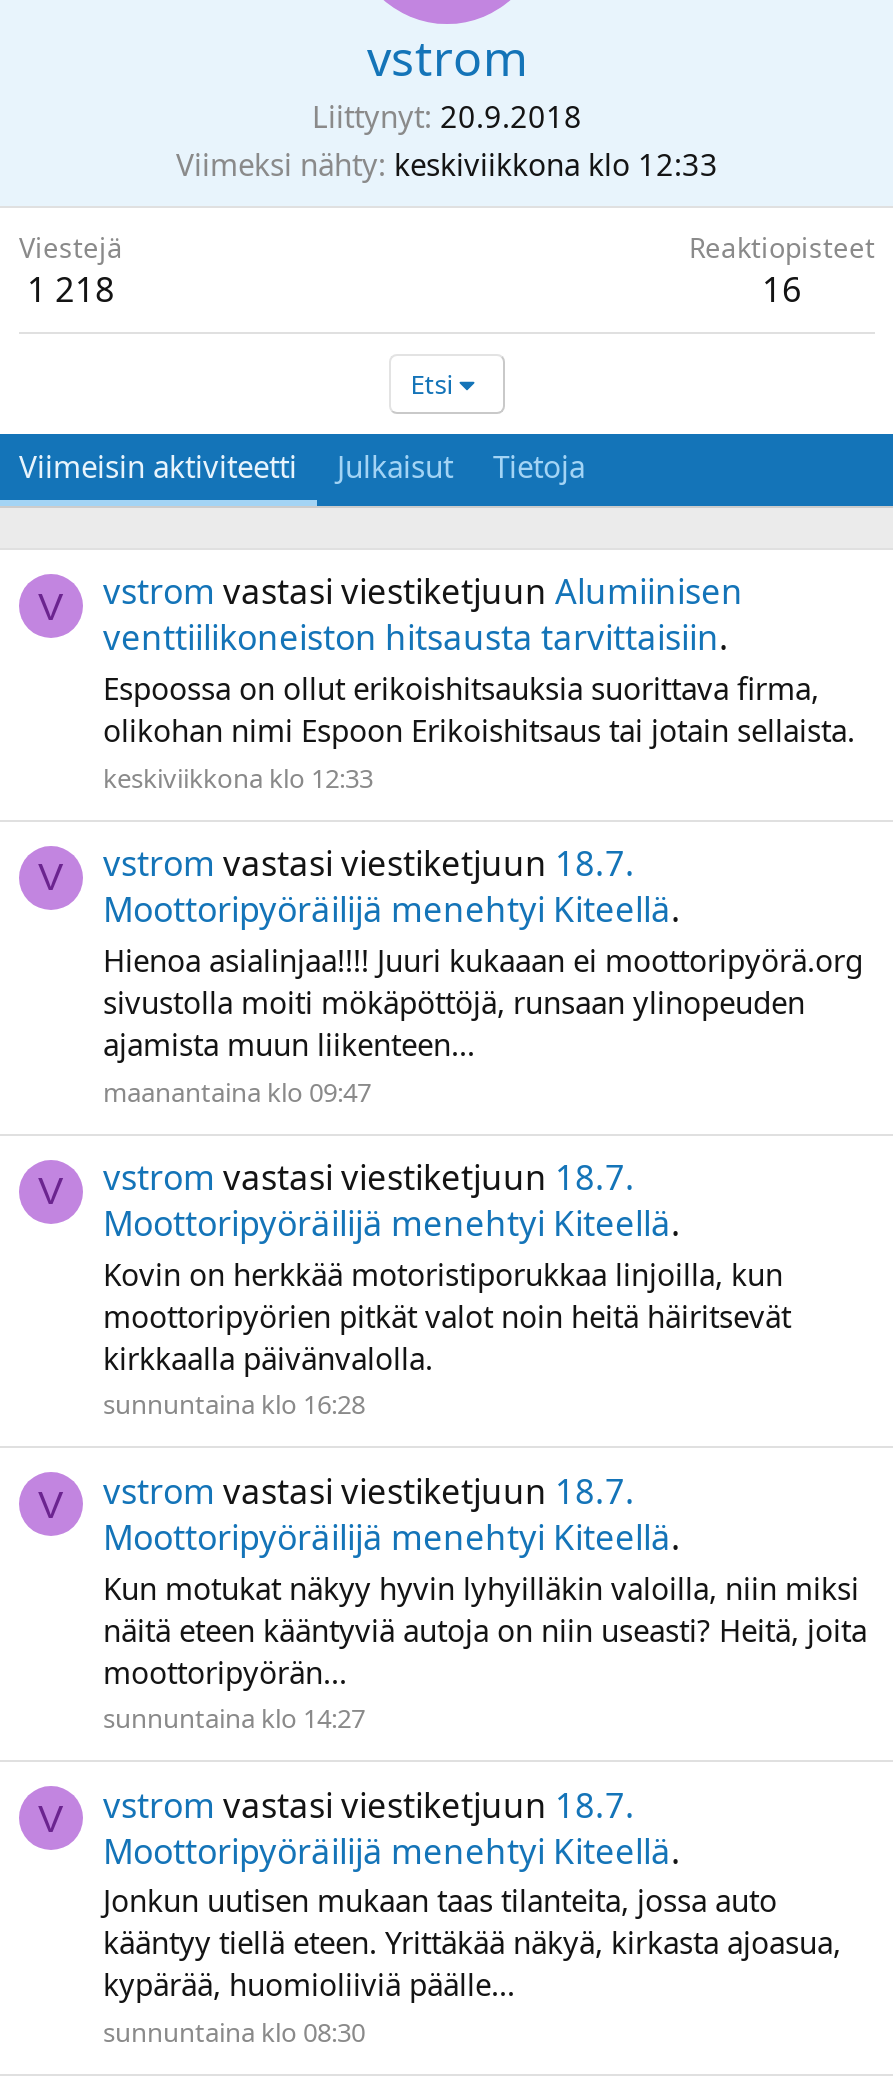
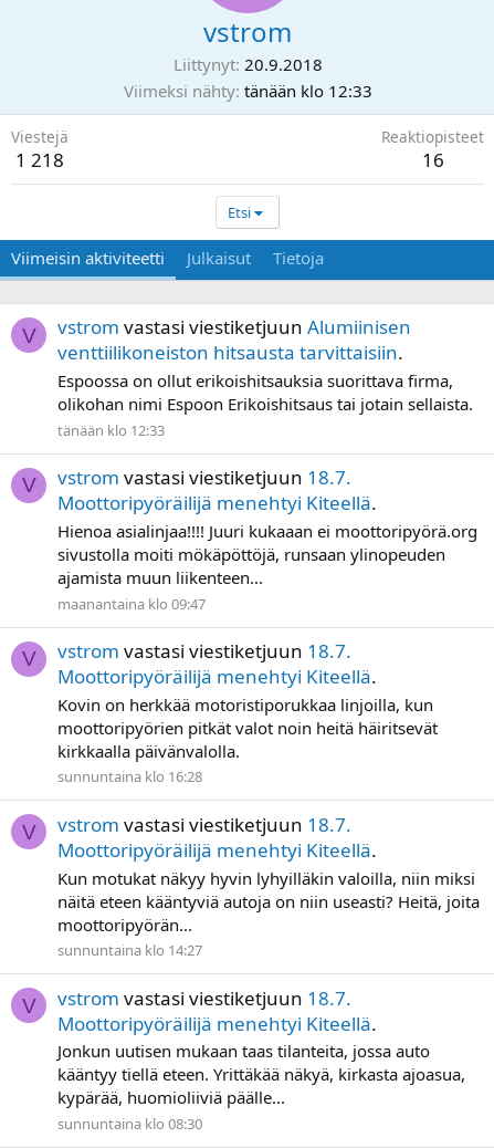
- Viimeksi nähty keskiviikkona klo 12:33
+ Viimeksi nähty tänään klo 12:33

- keskiviikkona klo 12:33
+ tänään klo 12:33
